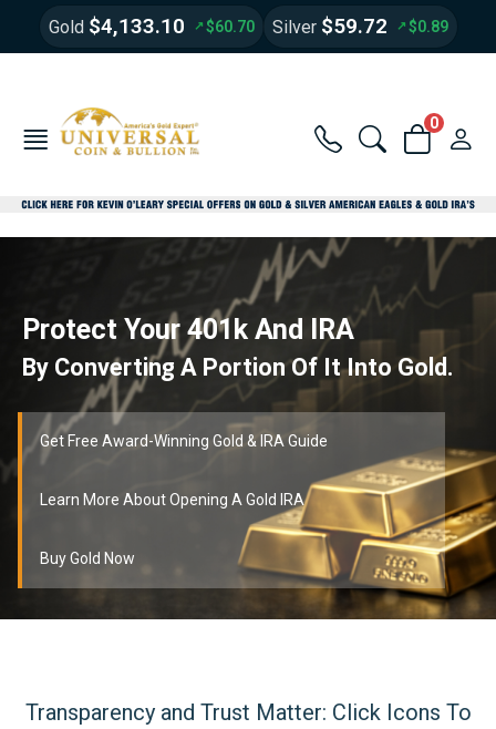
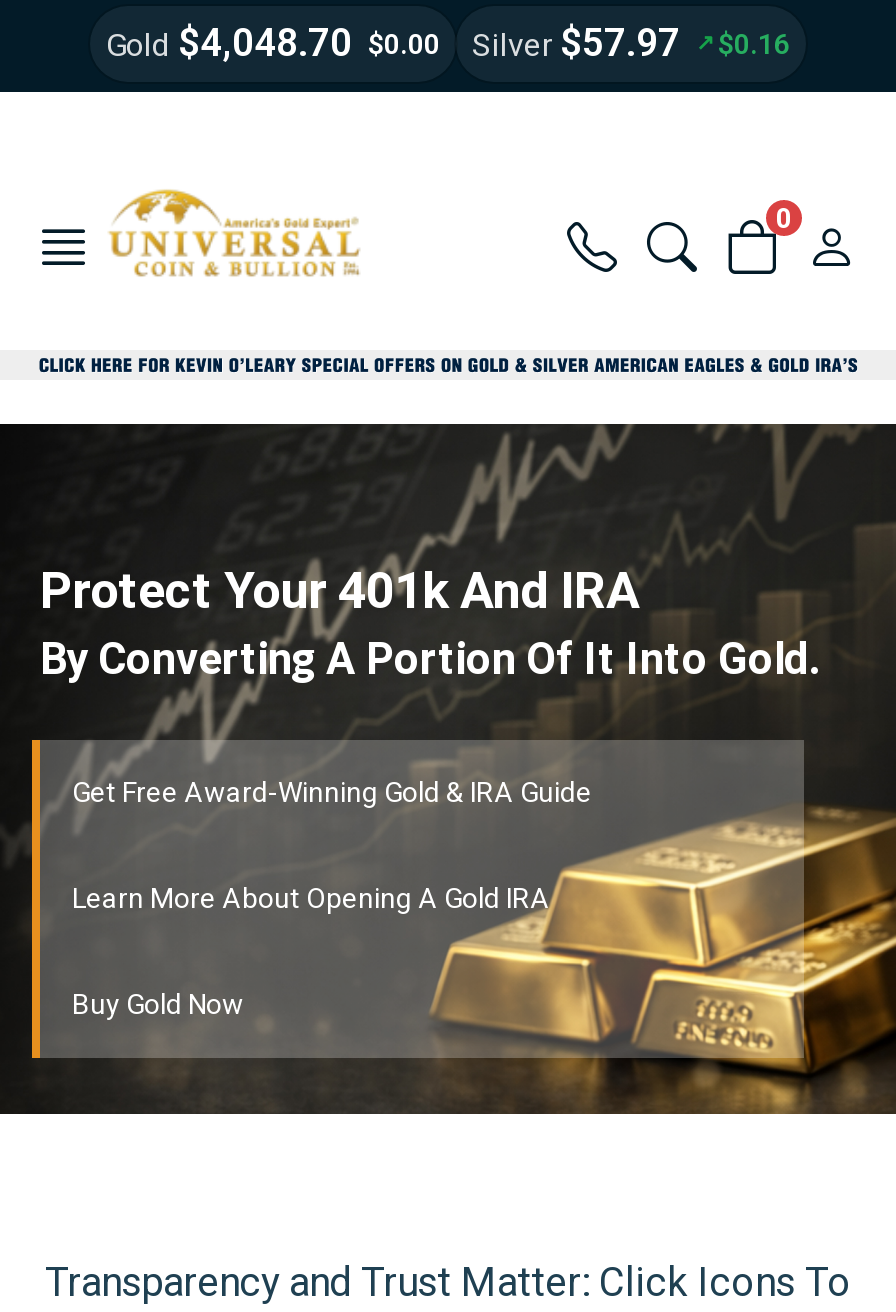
- Gold $4,133.10
- $60.70
- Silver $59.72
- $0.89
+ Gold $4,048.70 $0.00
+ Silver $57.97
+ $0.16
